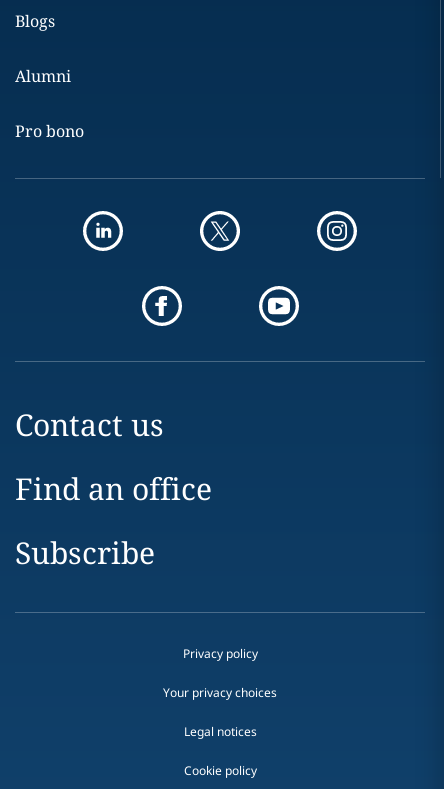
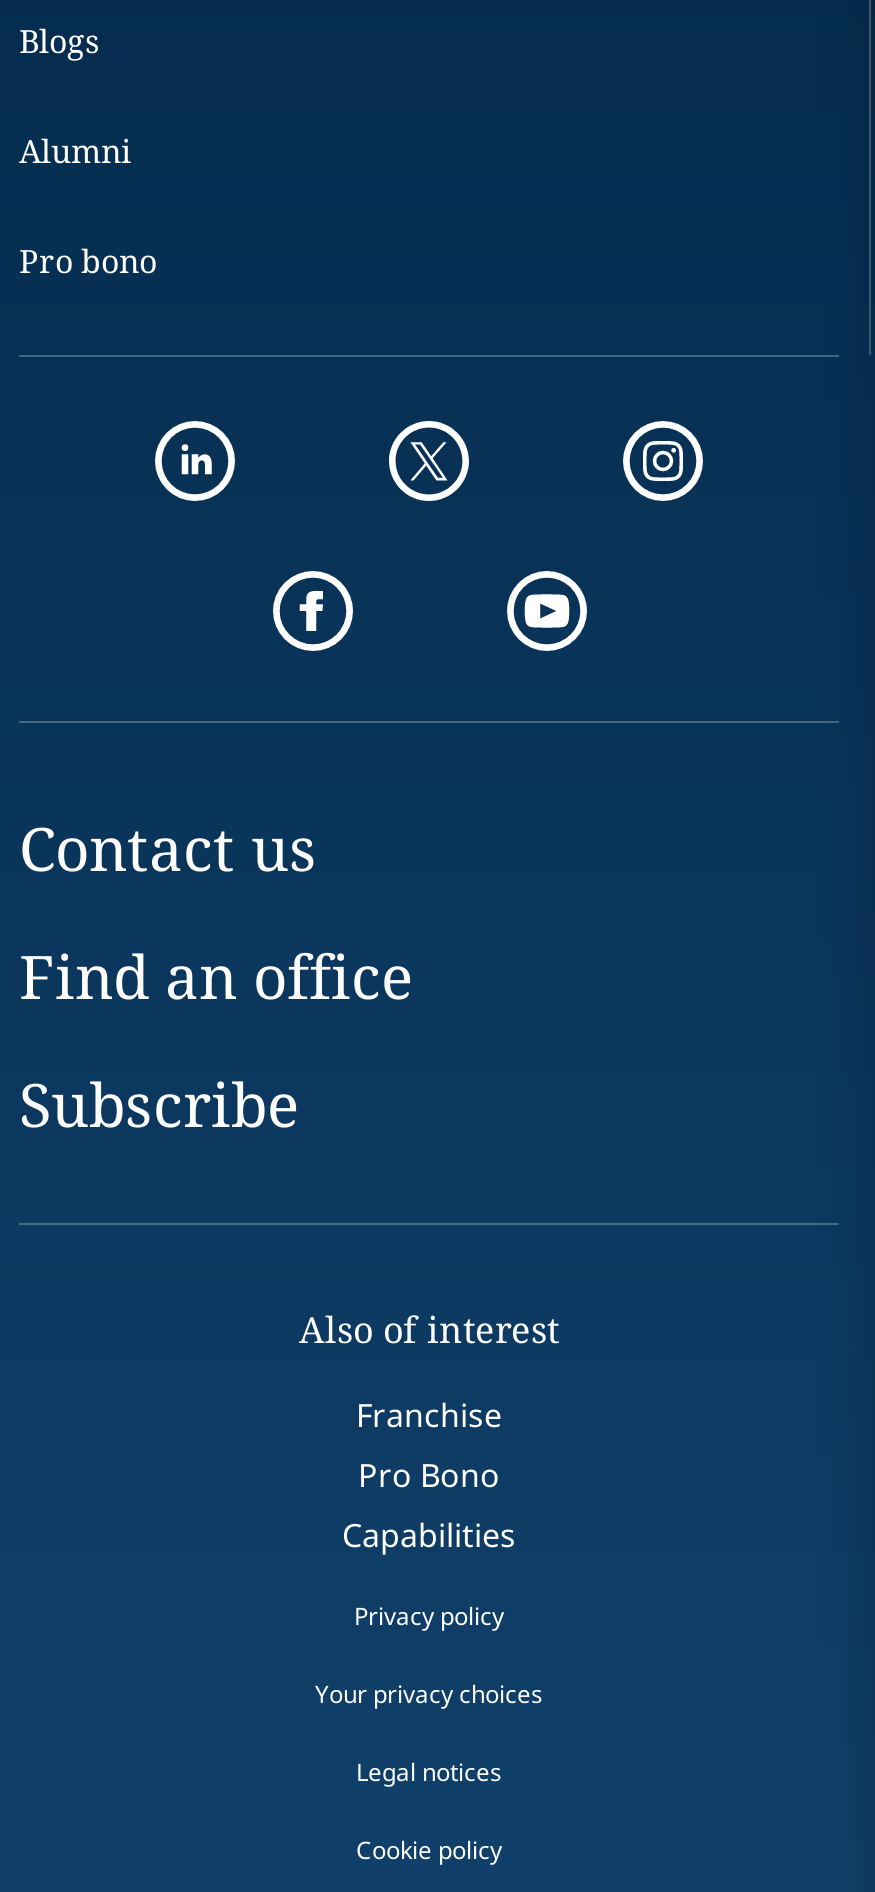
+ Also of interest
+ Franchise
+ Pro Bono
+ Capabilities
